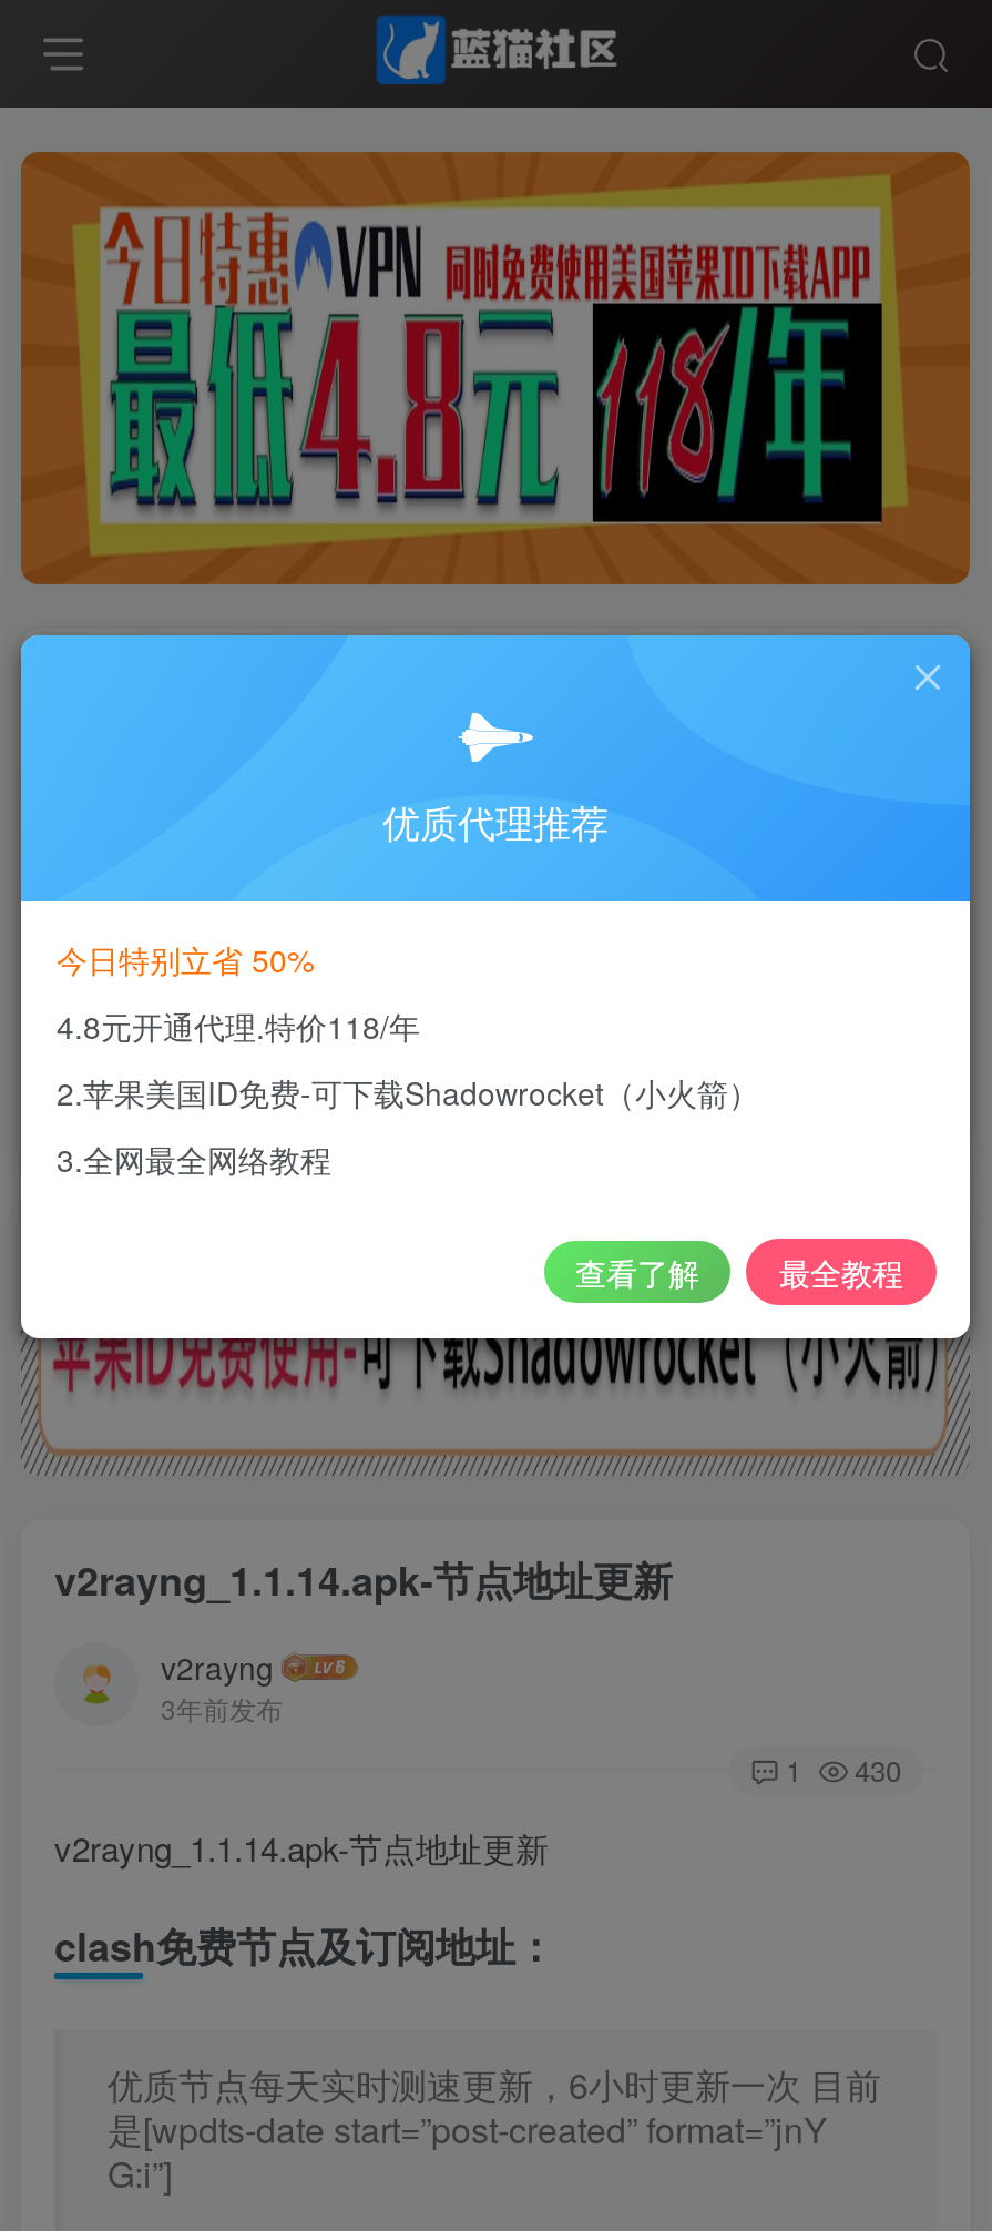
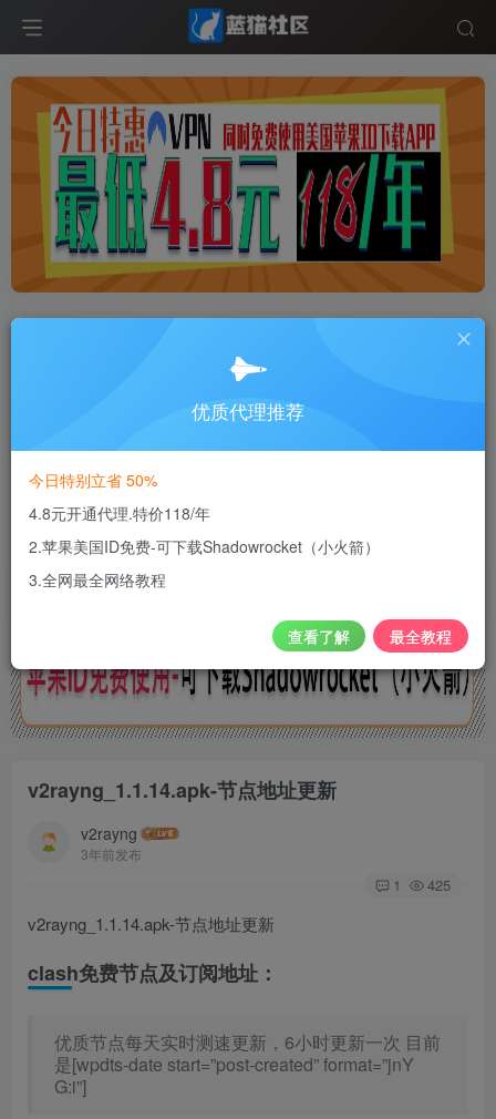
- 1 430
+ 1 425
